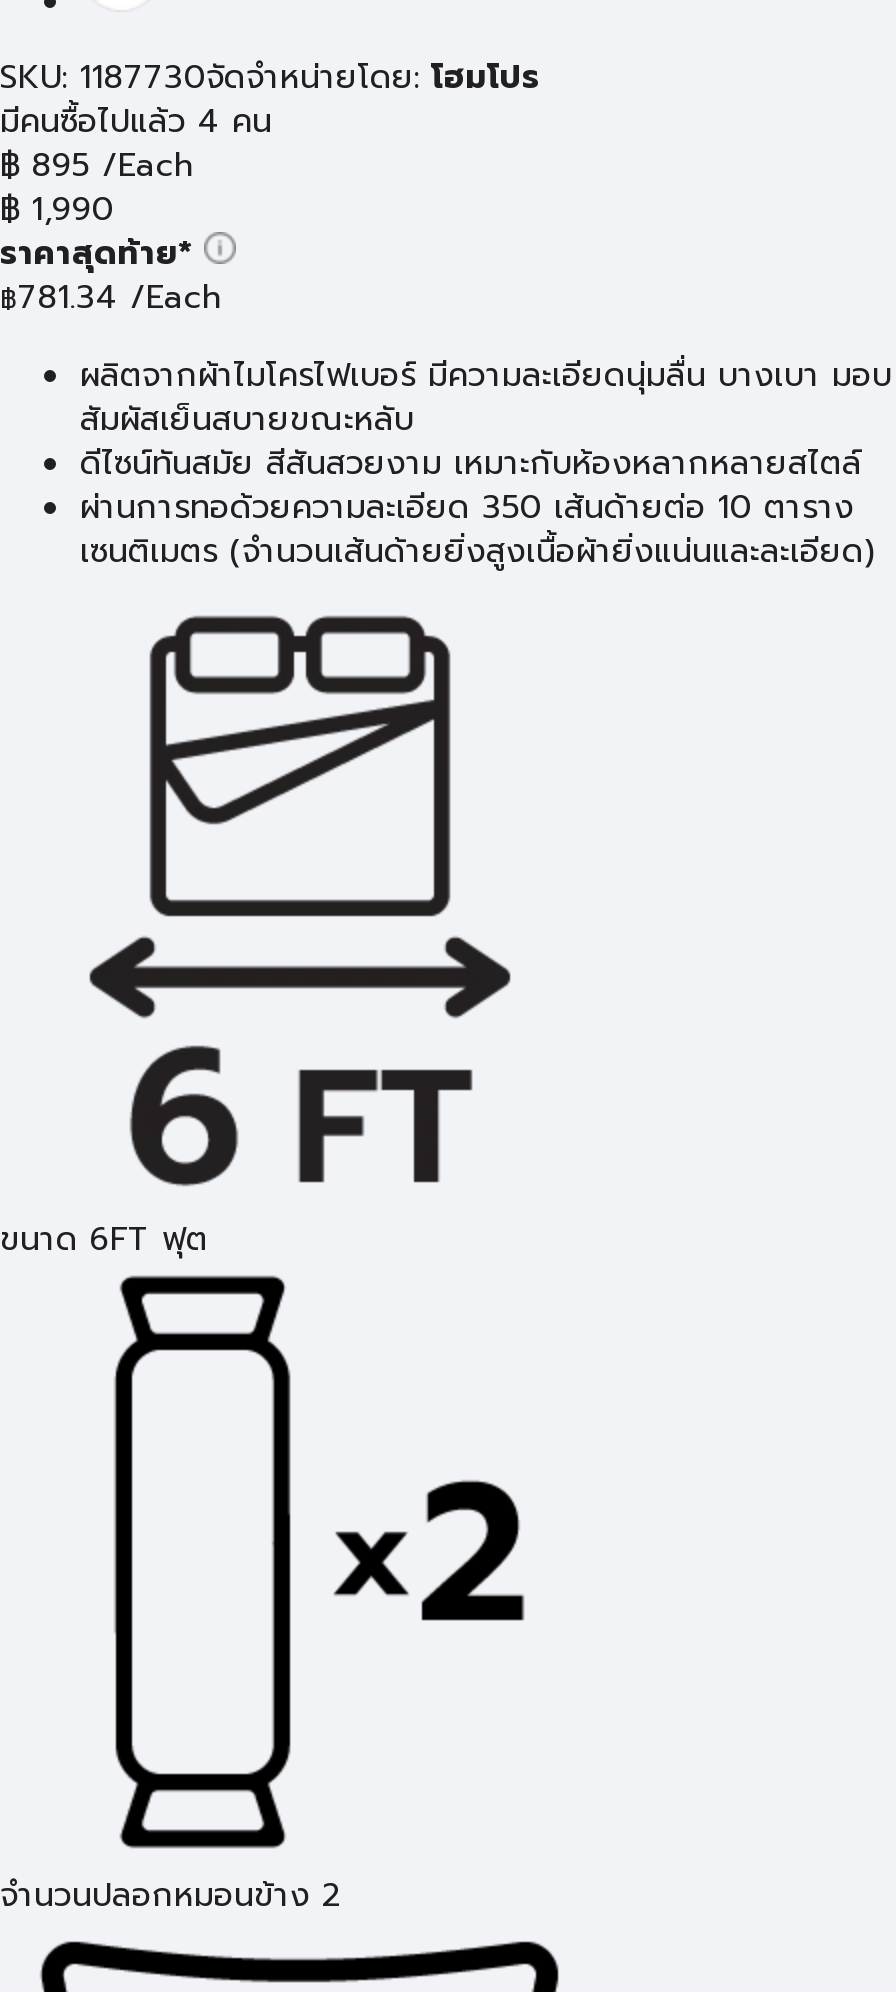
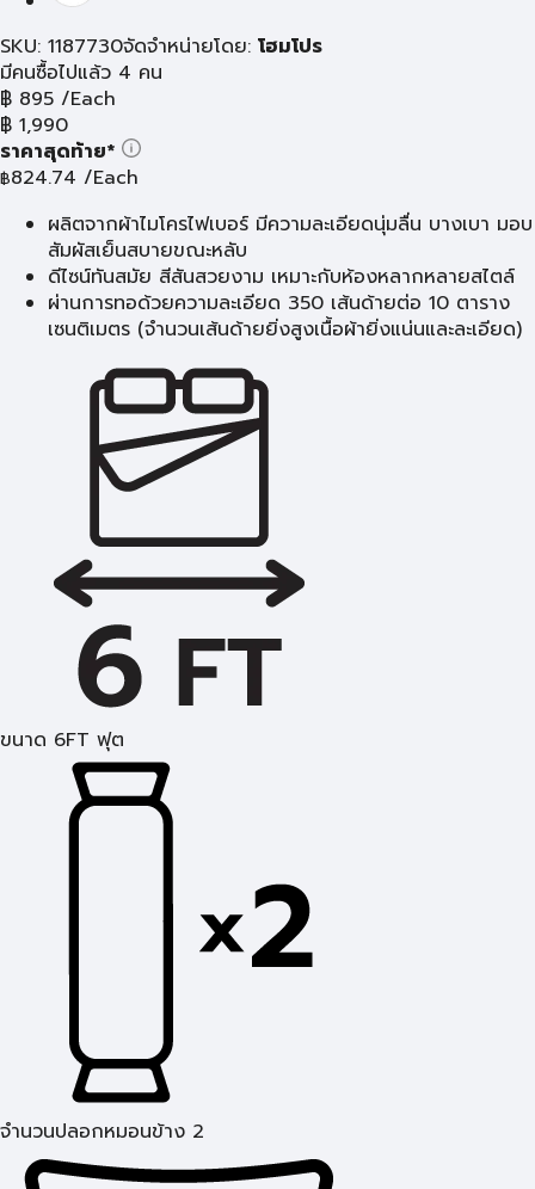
- ฿781.34 /Each
+ ฿824.74 /Each
